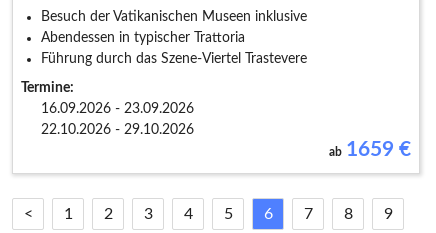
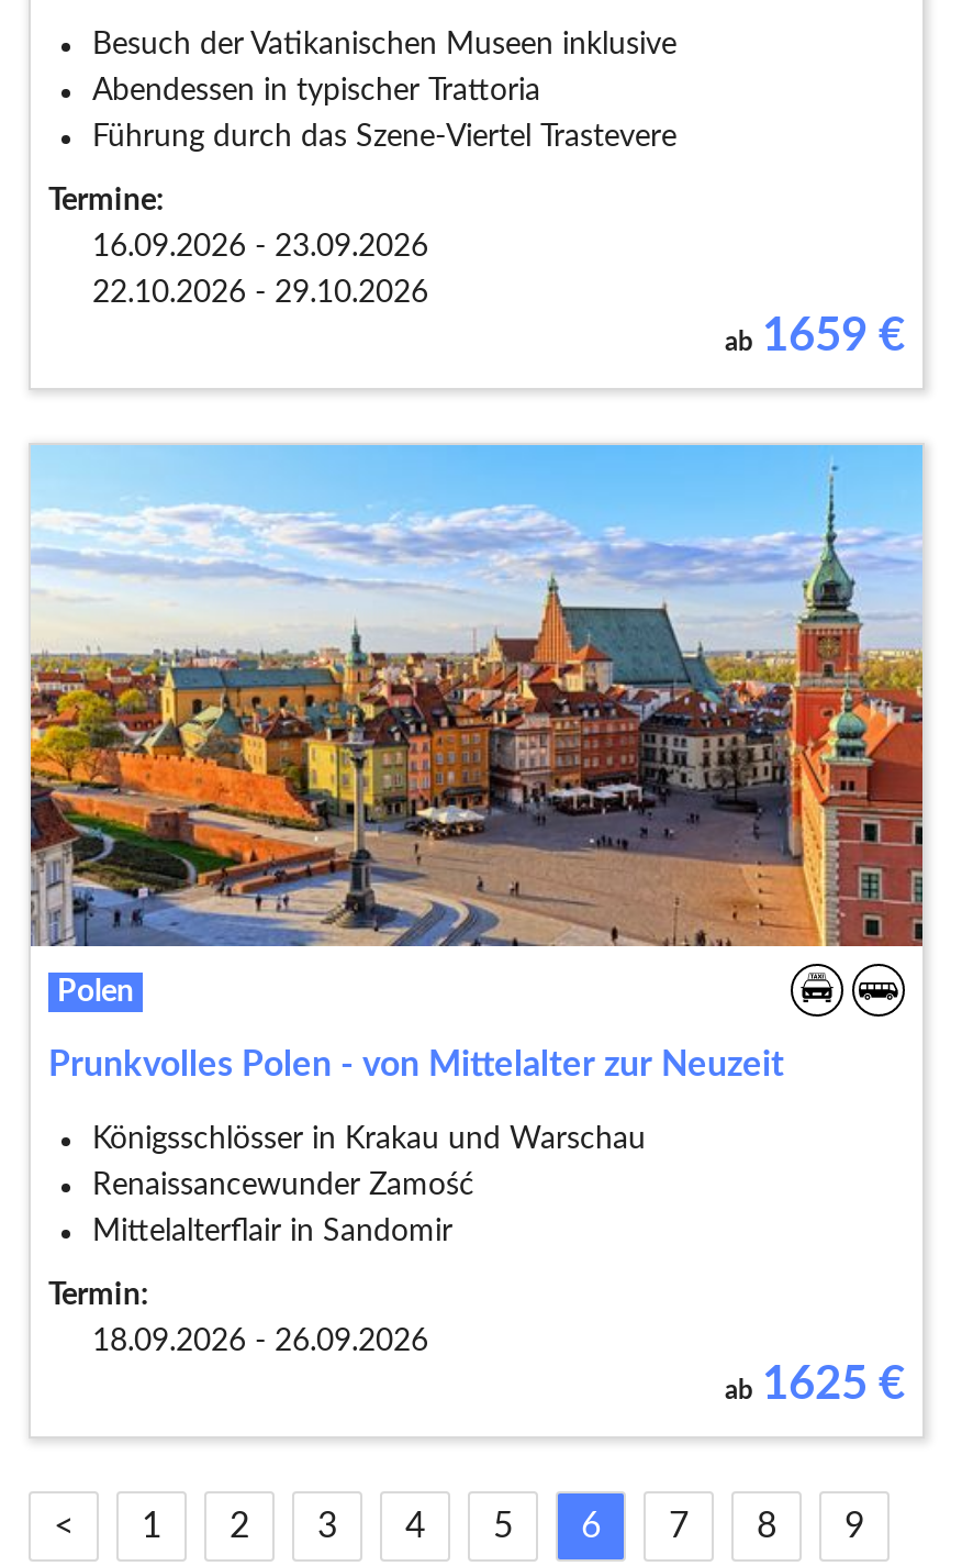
+ [image]
+ Polen
+ Prunkvolles Polen - von Mittelalter zur Neuzeit
+ Königsschlösser in Krakau und Warschau
+ Renaissancewunder Zamość
+ Mittelalterflair in Sandomir
+ Termin:
+ 18.09.2026 - 26.09.2026
+ ab 1625 €
